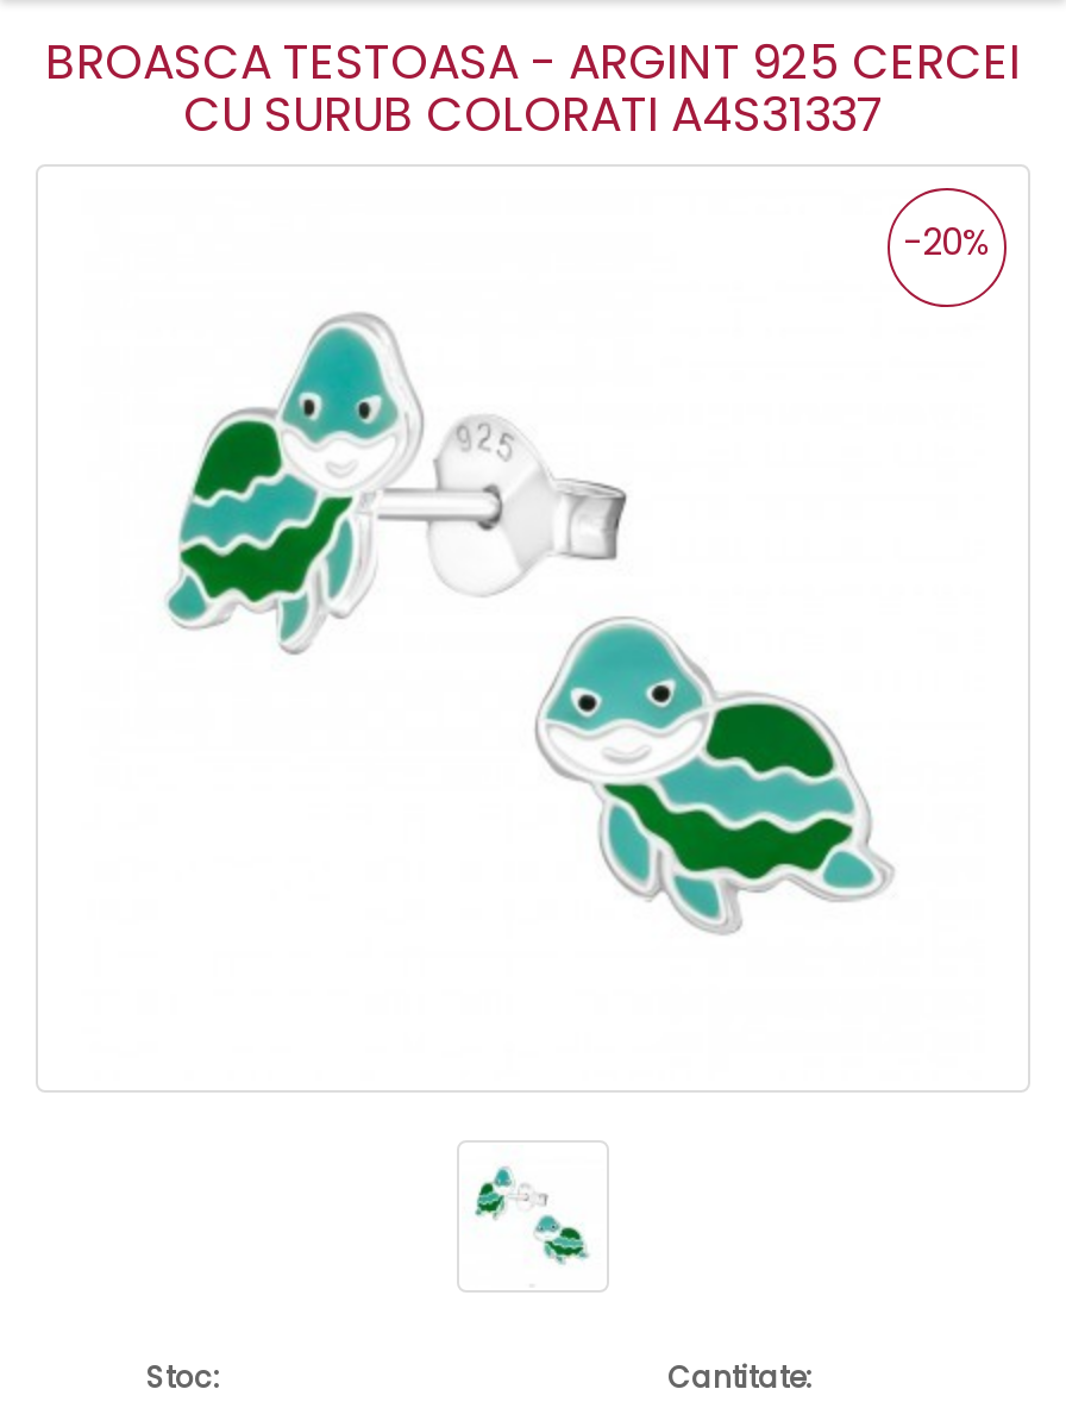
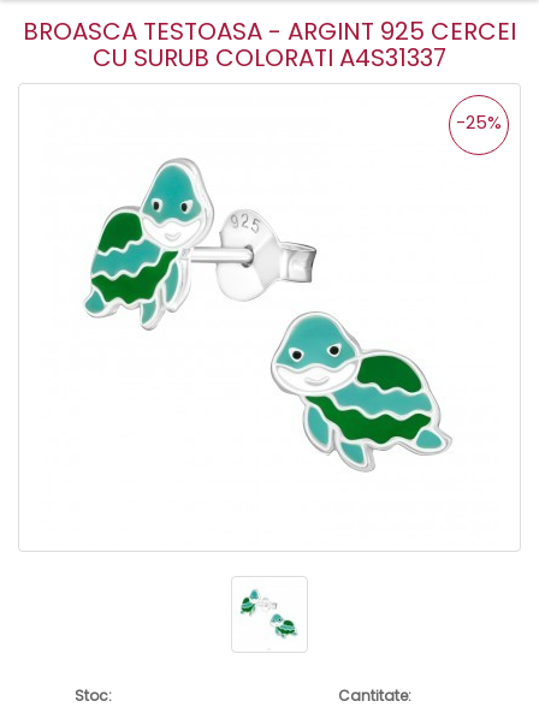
- -20%
+ -25%
